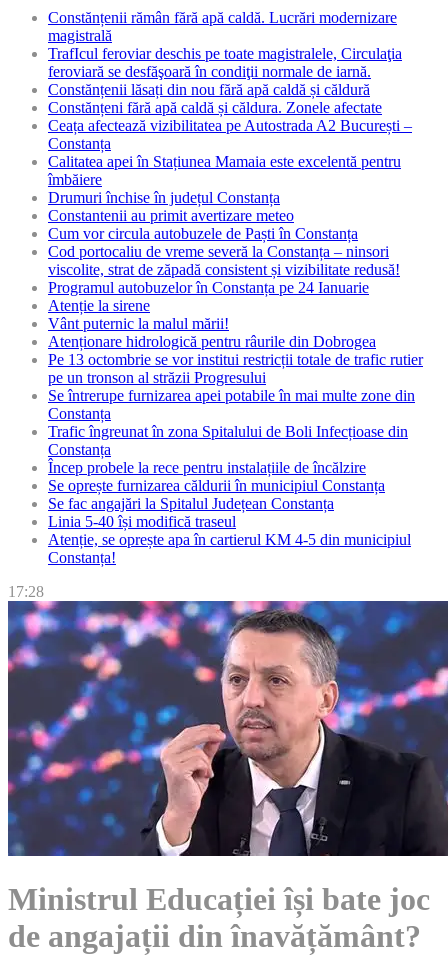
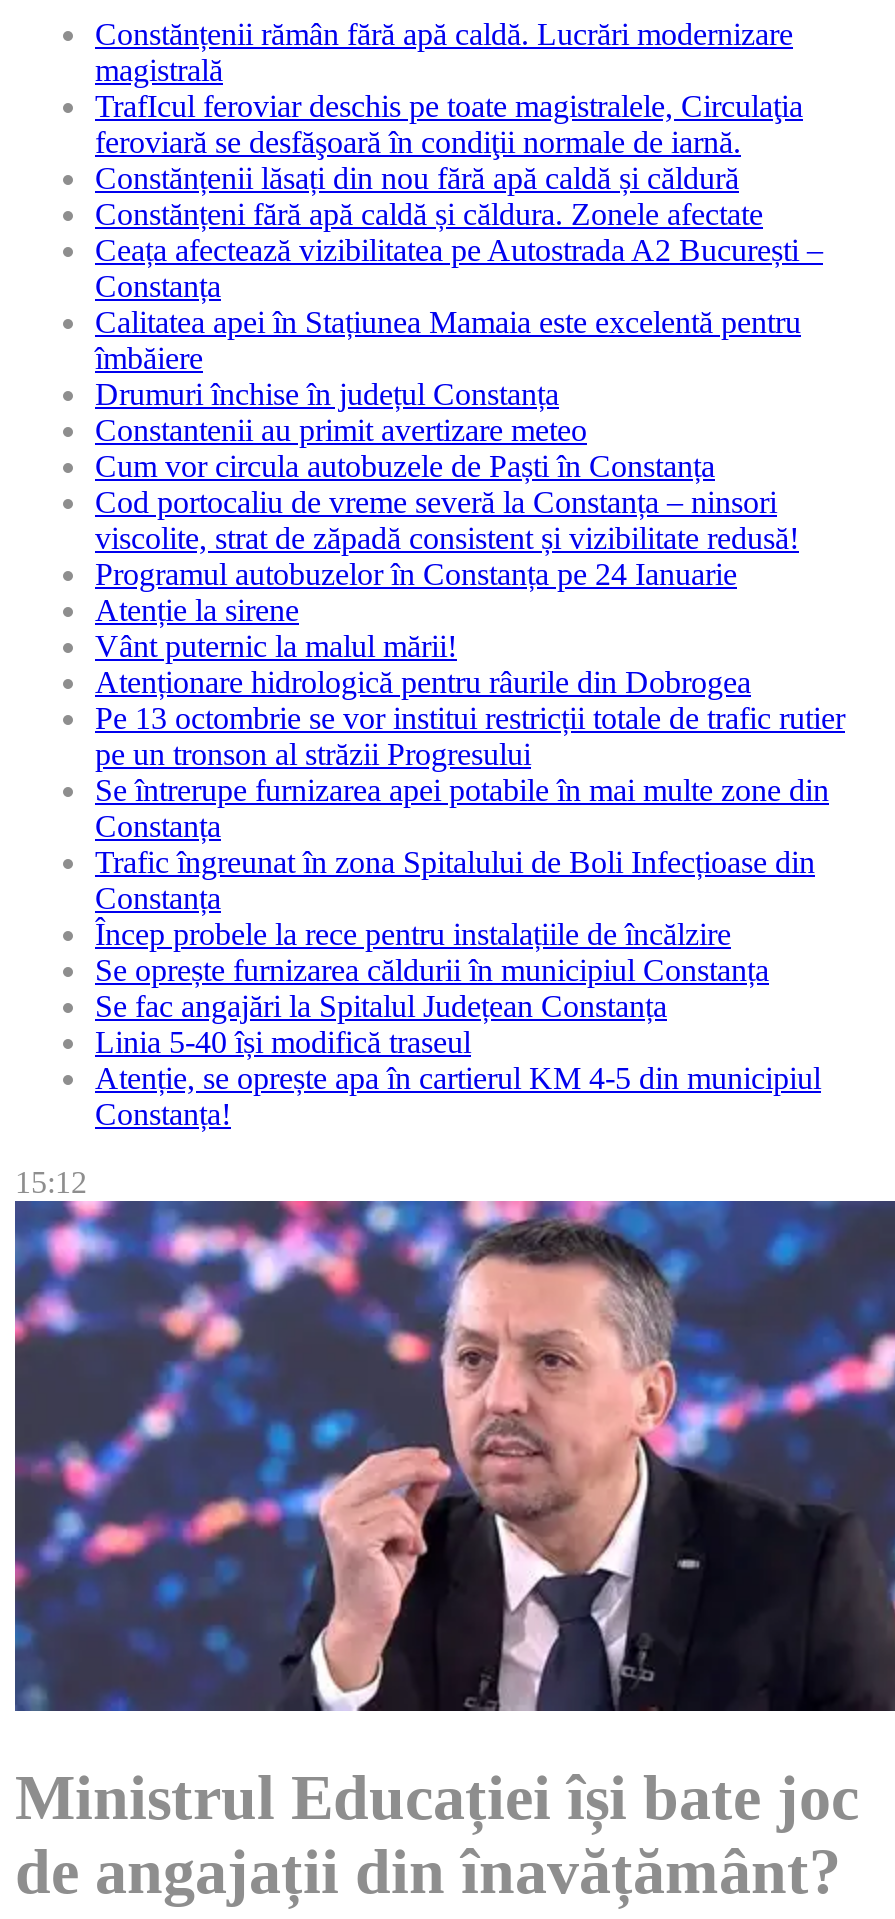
- 17:28
+ 15:12
